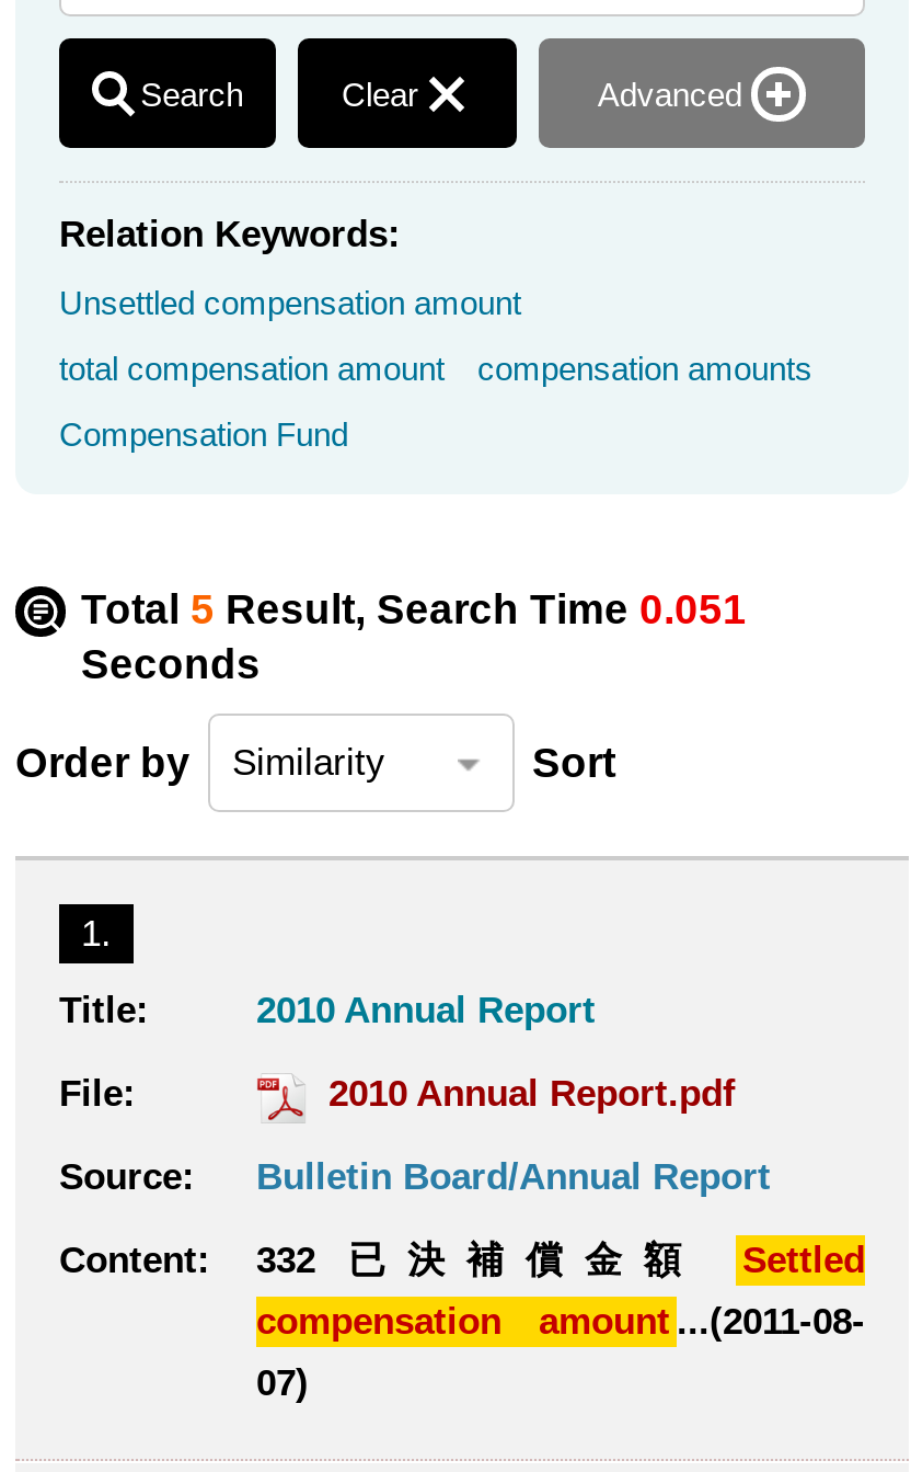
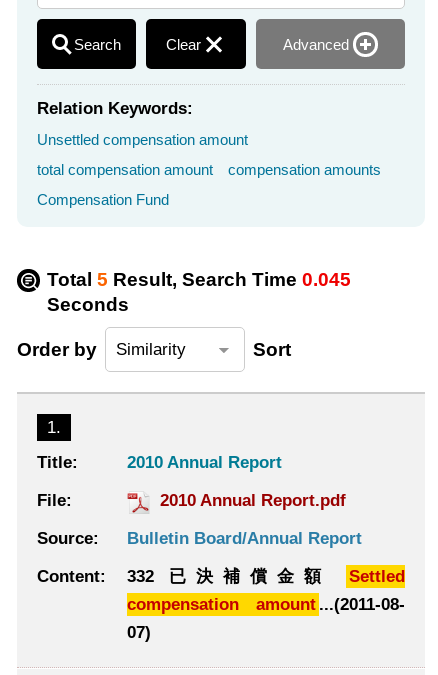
- Total 5 Result, Search Time 0.051
+ Total 5 Result, Search Time 0.045
